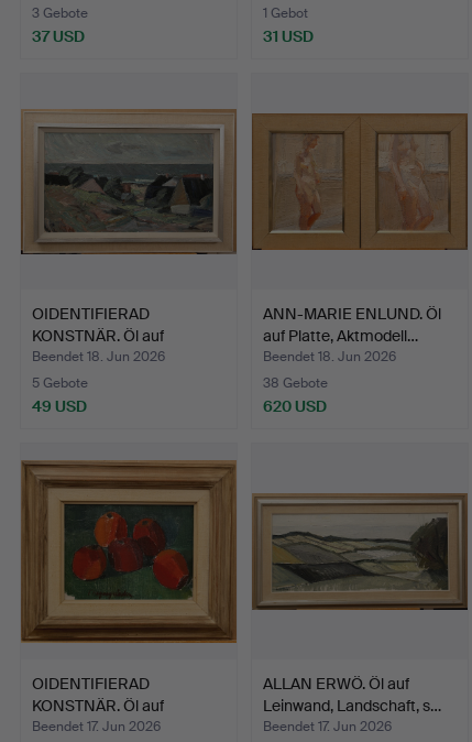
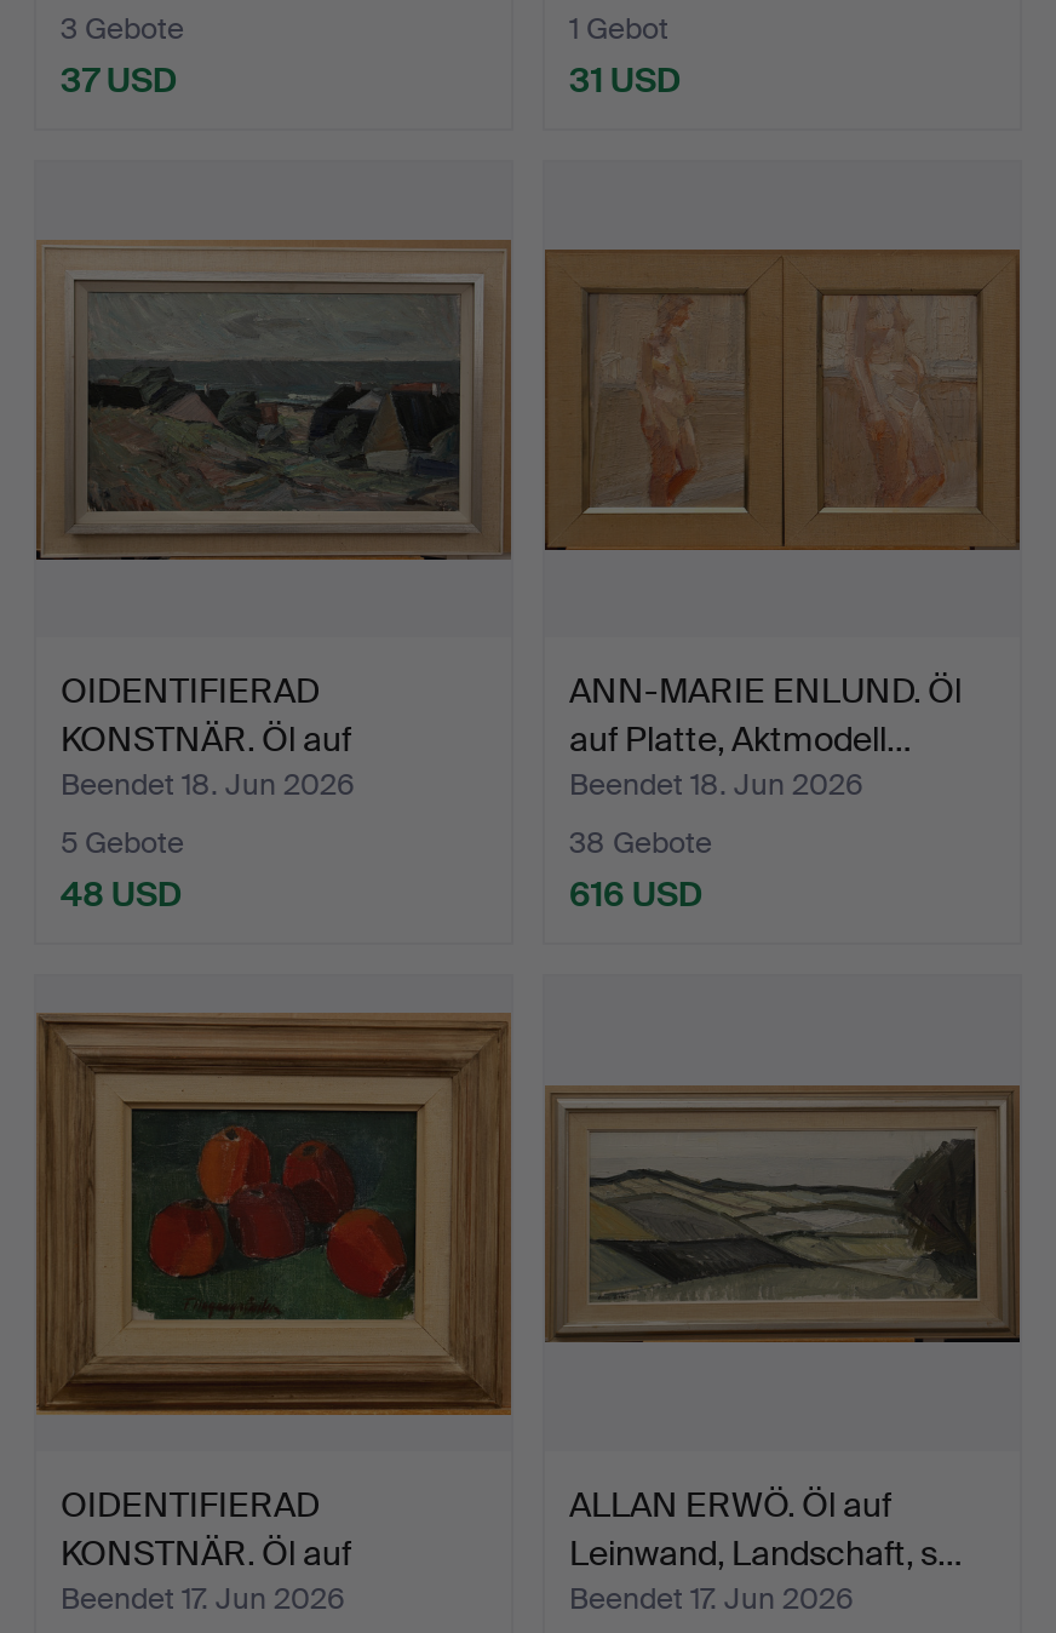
- 49 USD
+ 48 USD

- 620 USD
+ 616 USD
